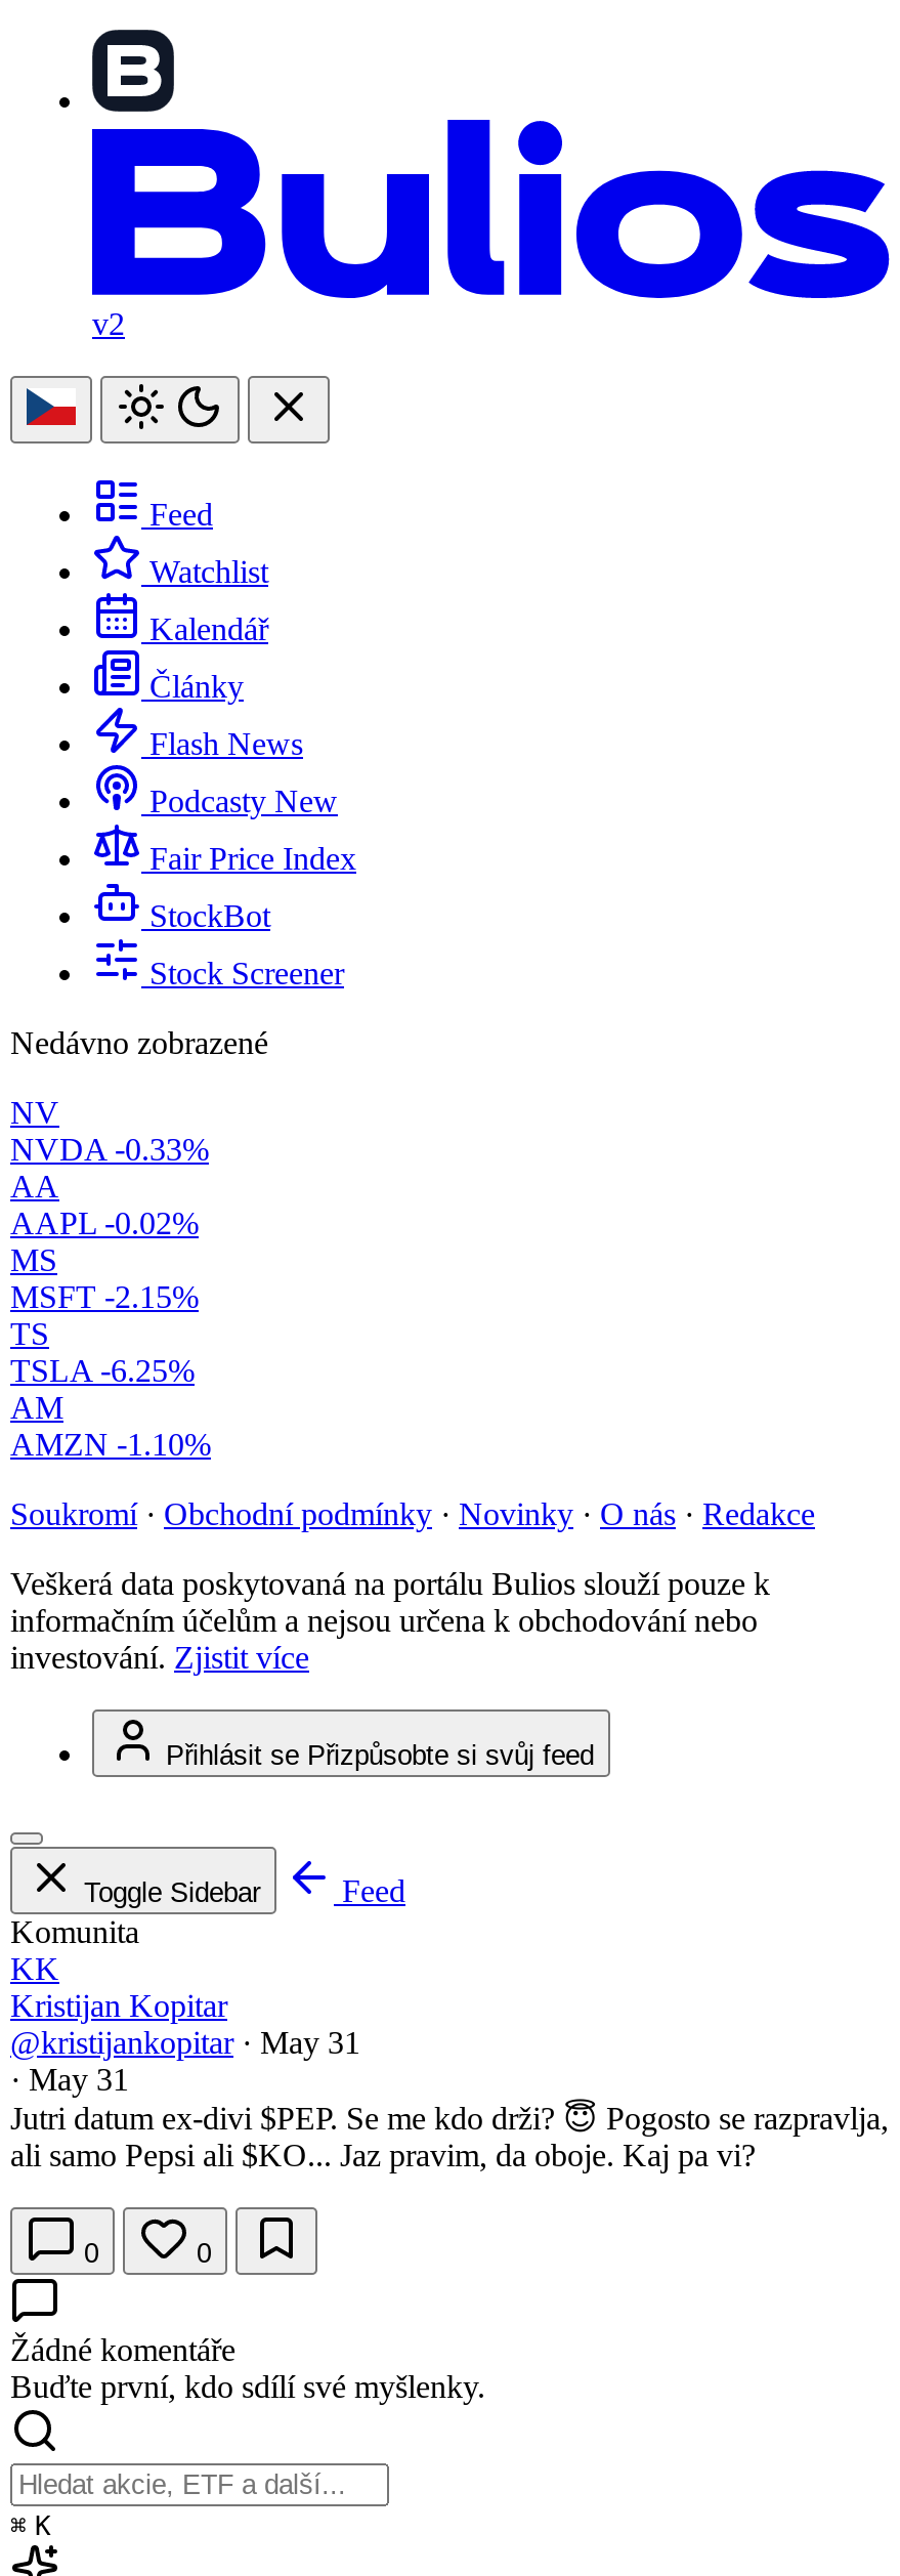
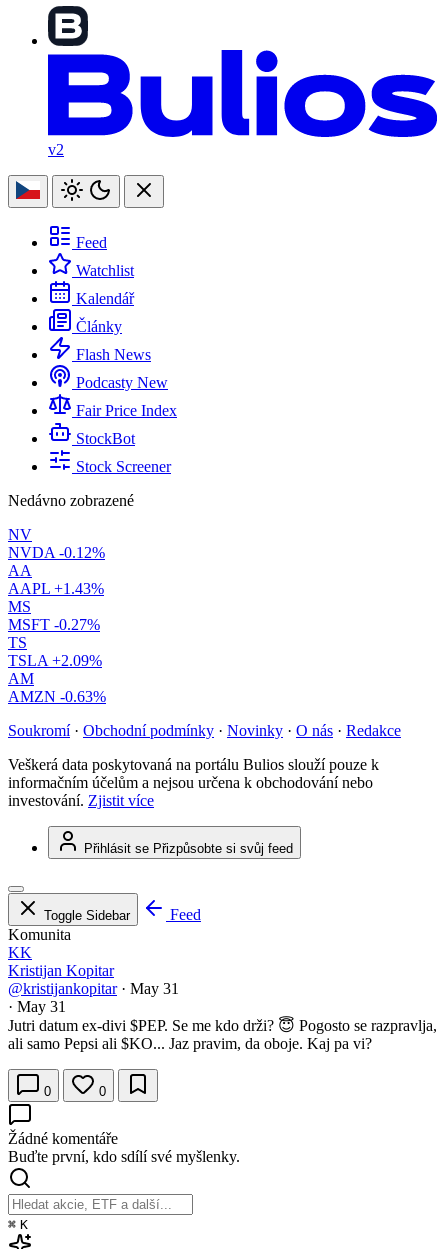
- NVDA -0.33%
+ NVDA -0.12%

- AAPL -0.02%
+ AAPL +1.43%

- MSFT -2.15%
+ MSFT -0.27%

- TSLA -6.25%
+ TSLA +2.09%

- AMZN -1.10%
+ AMZN -0.63%
